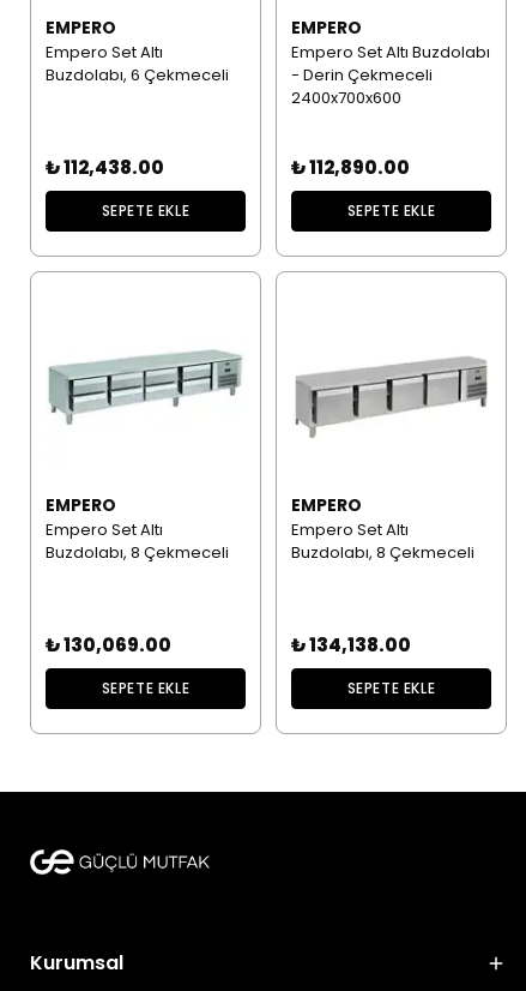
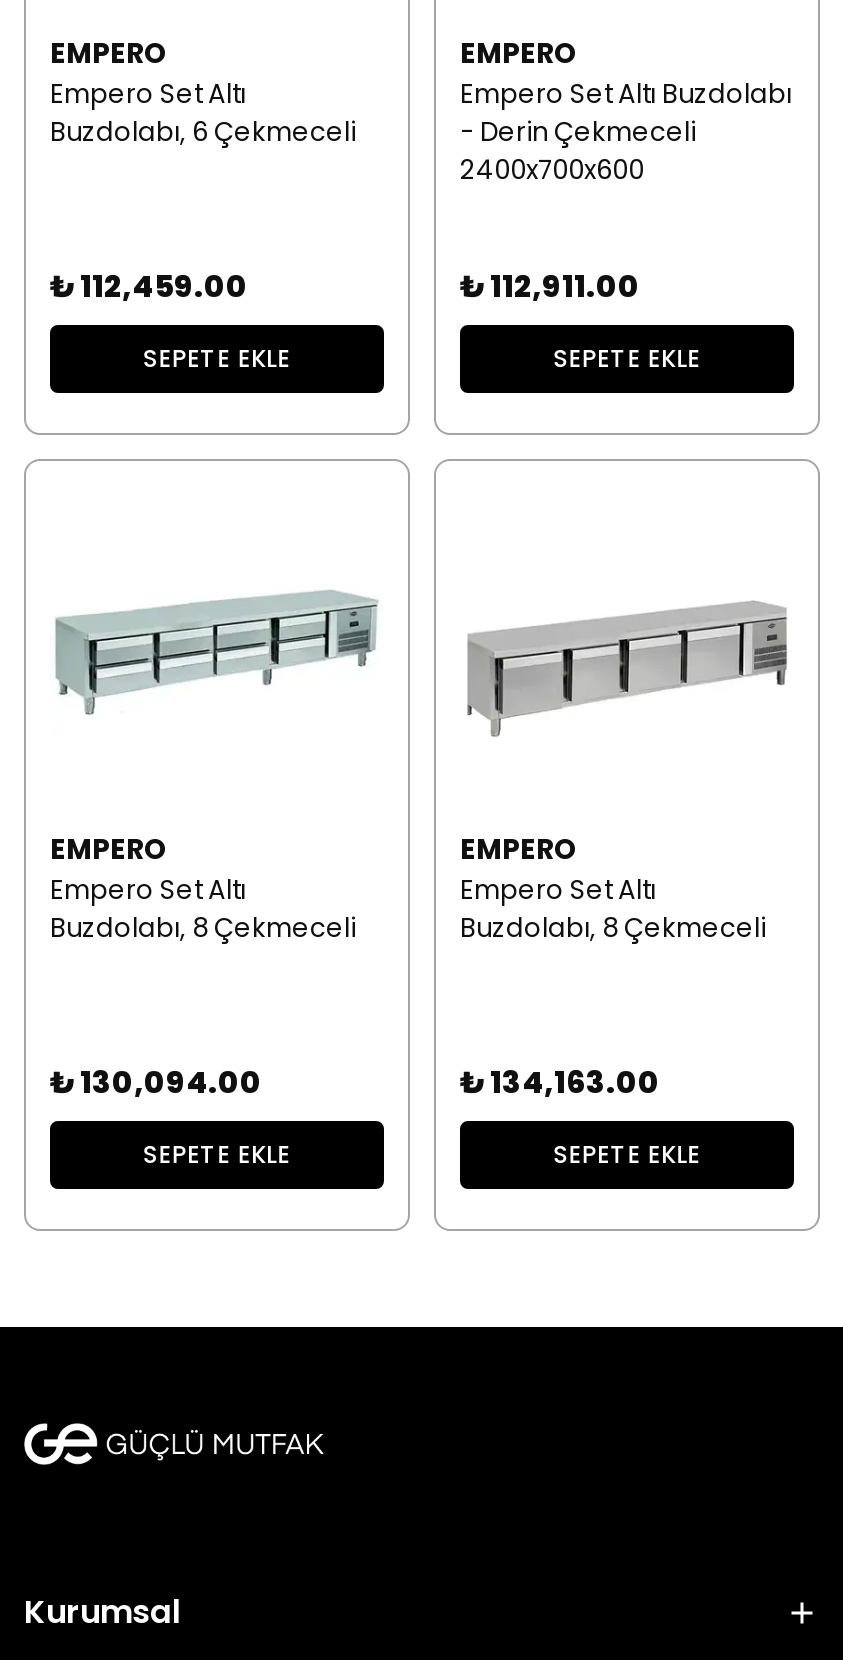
- ₺ 112,438.00
+ ₺ 112,459.00

- ₺ 112,890.00
+ ₺ 112,911.00

- ₺ 130,069.00
+ ₺ 130,094.00

- ₺ 134,138.00
+ ₺ 134,163.00
